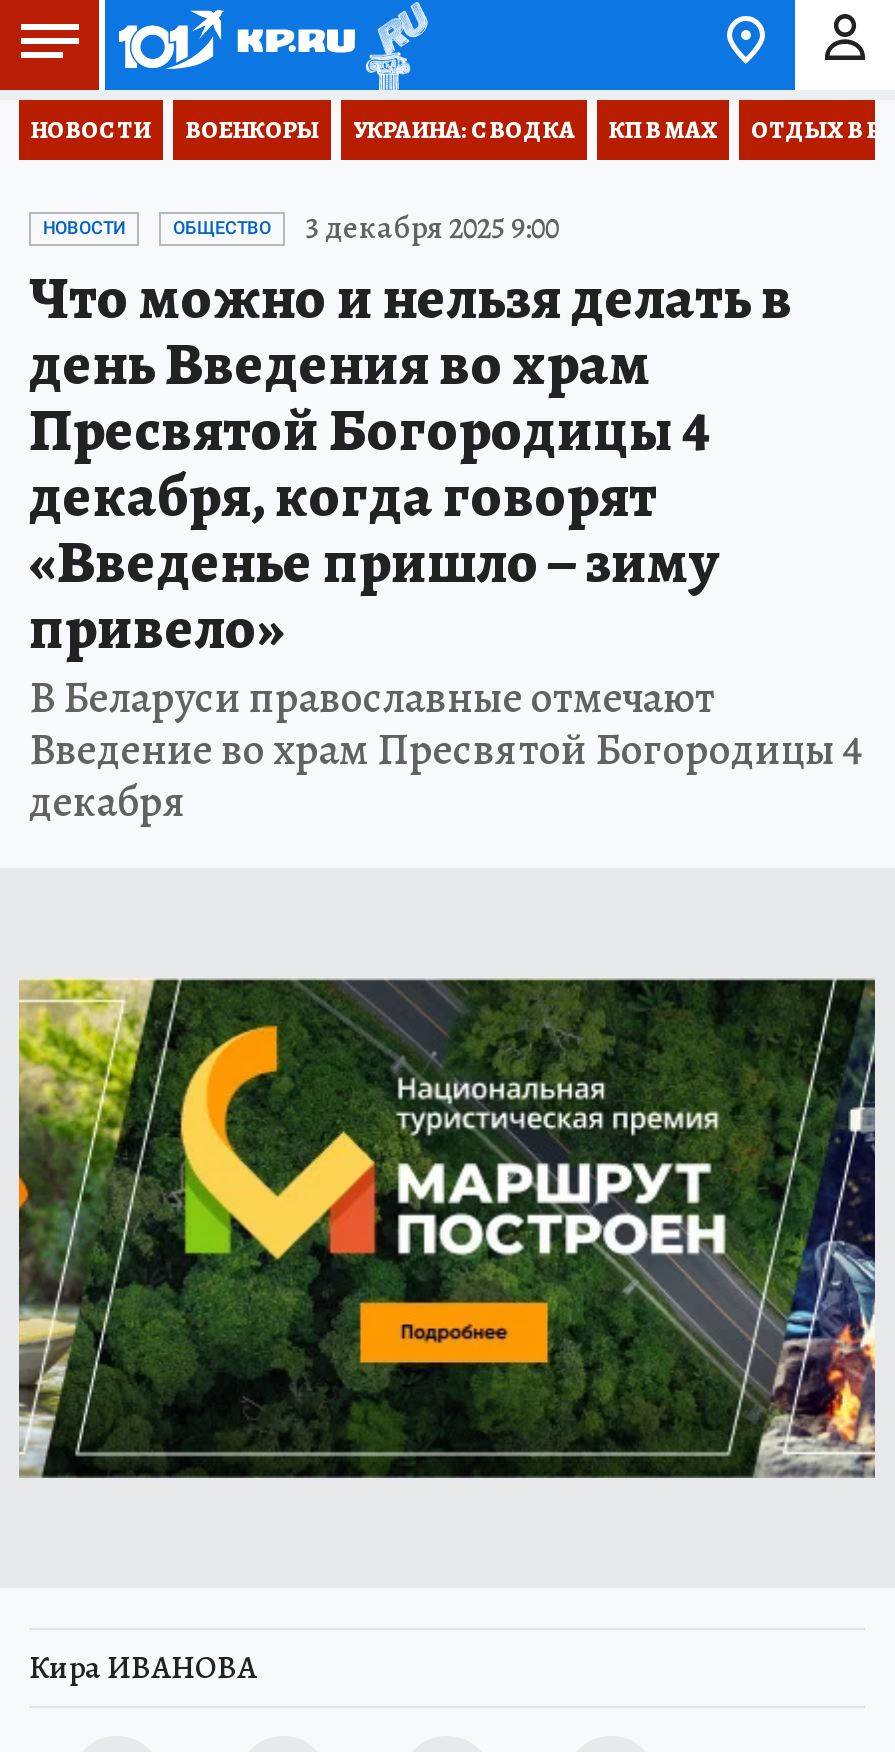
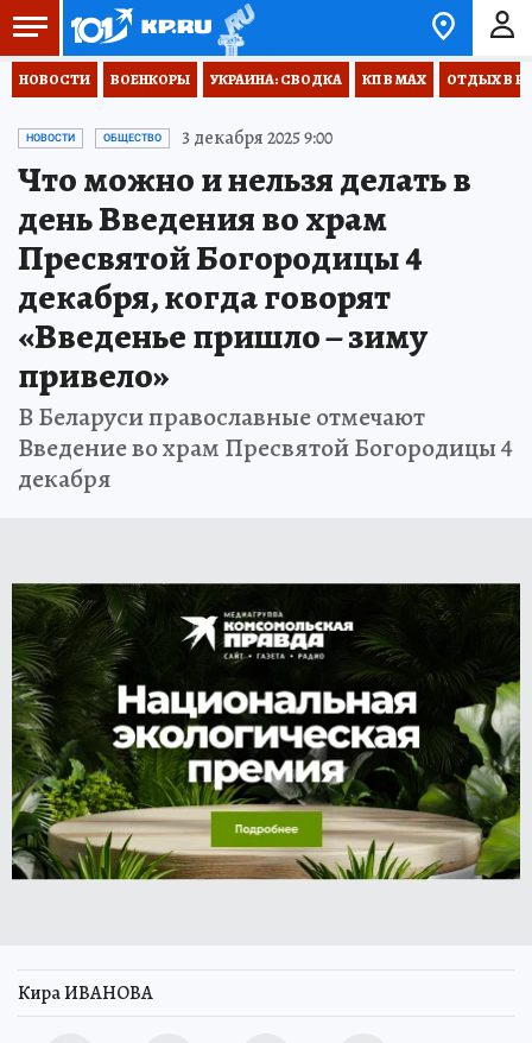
- [image]
+ [image]
